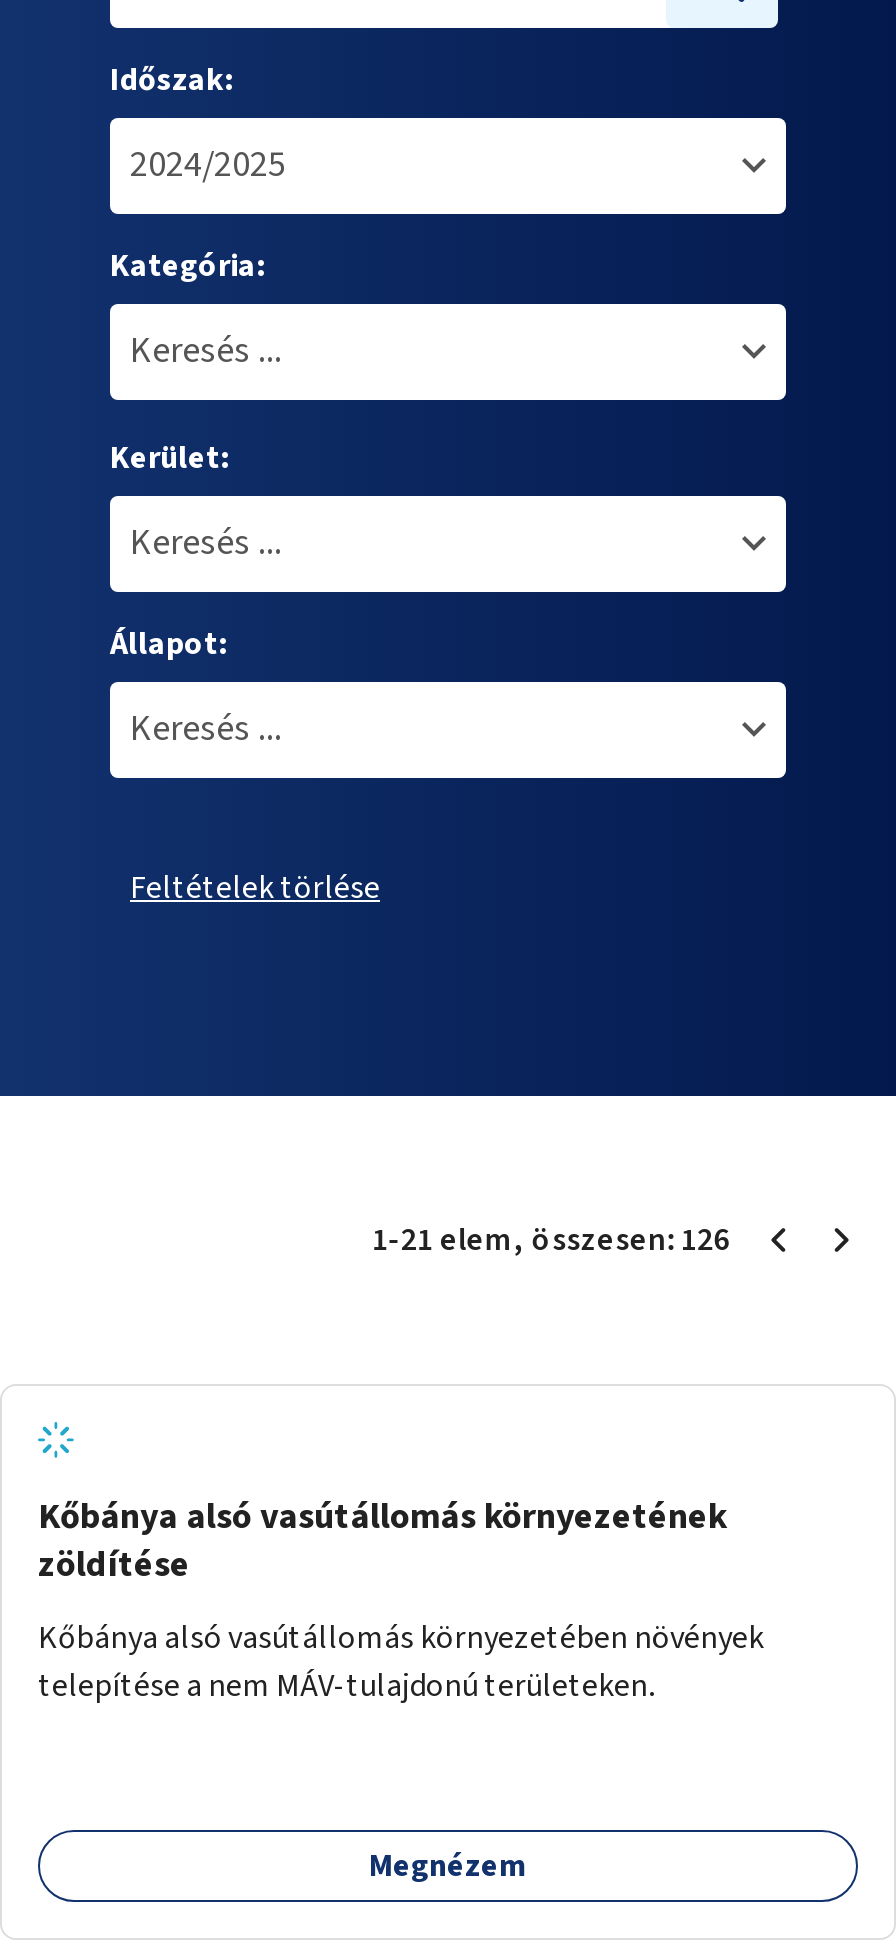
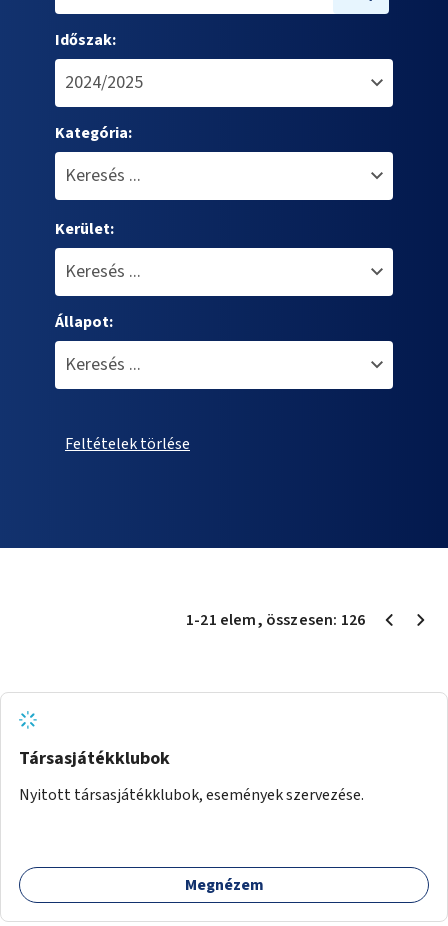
- Kőbánya alsó vasútállomás környezetének
- zöldítése
+ Társasjátékklubok

- Kőbánya alsó vasútállomás környezetében növények
- telepítése a nem MÁV-tulajdonú területeken.
+ Nyitott társasjátékklubok, események szervezése.
